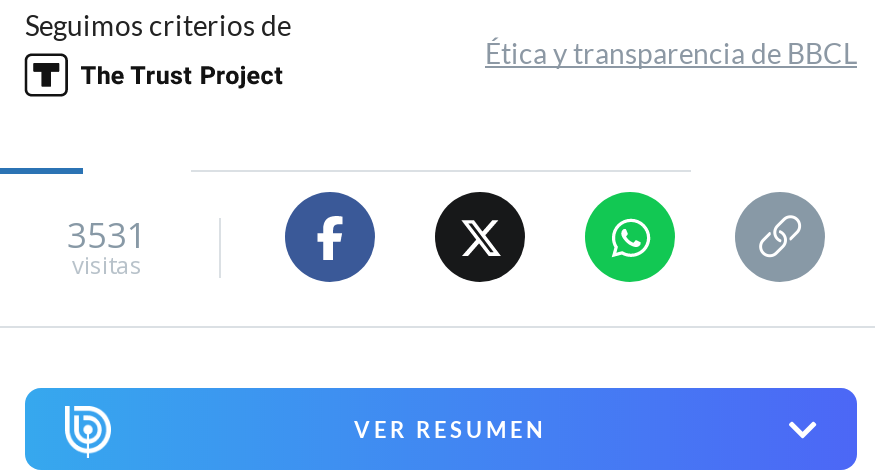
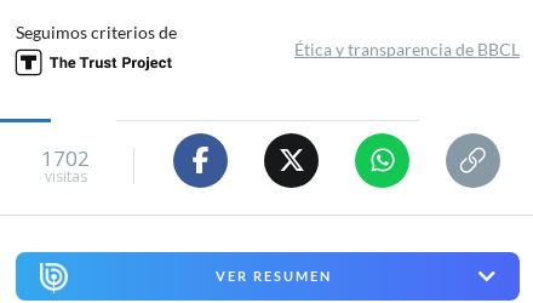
- 3531
+ 1702
